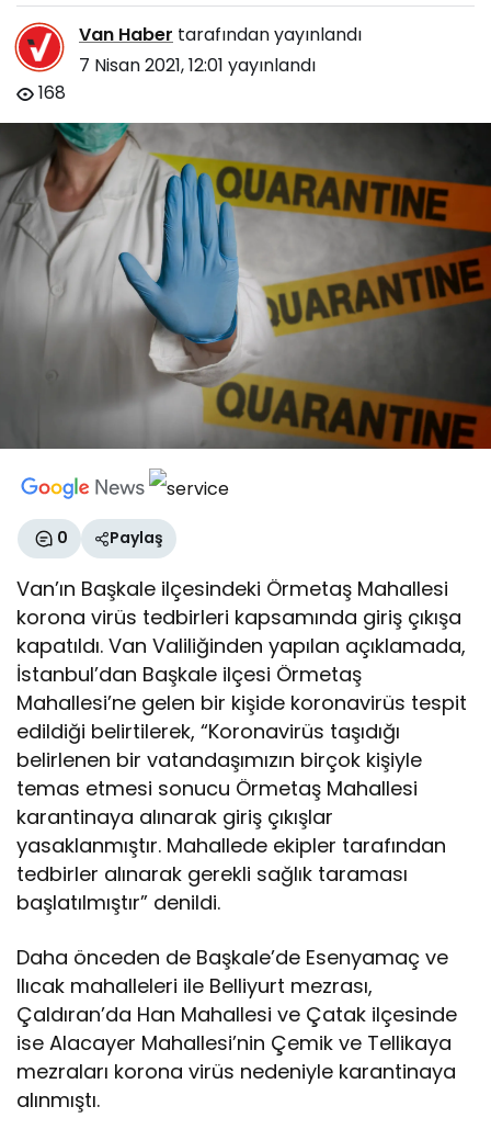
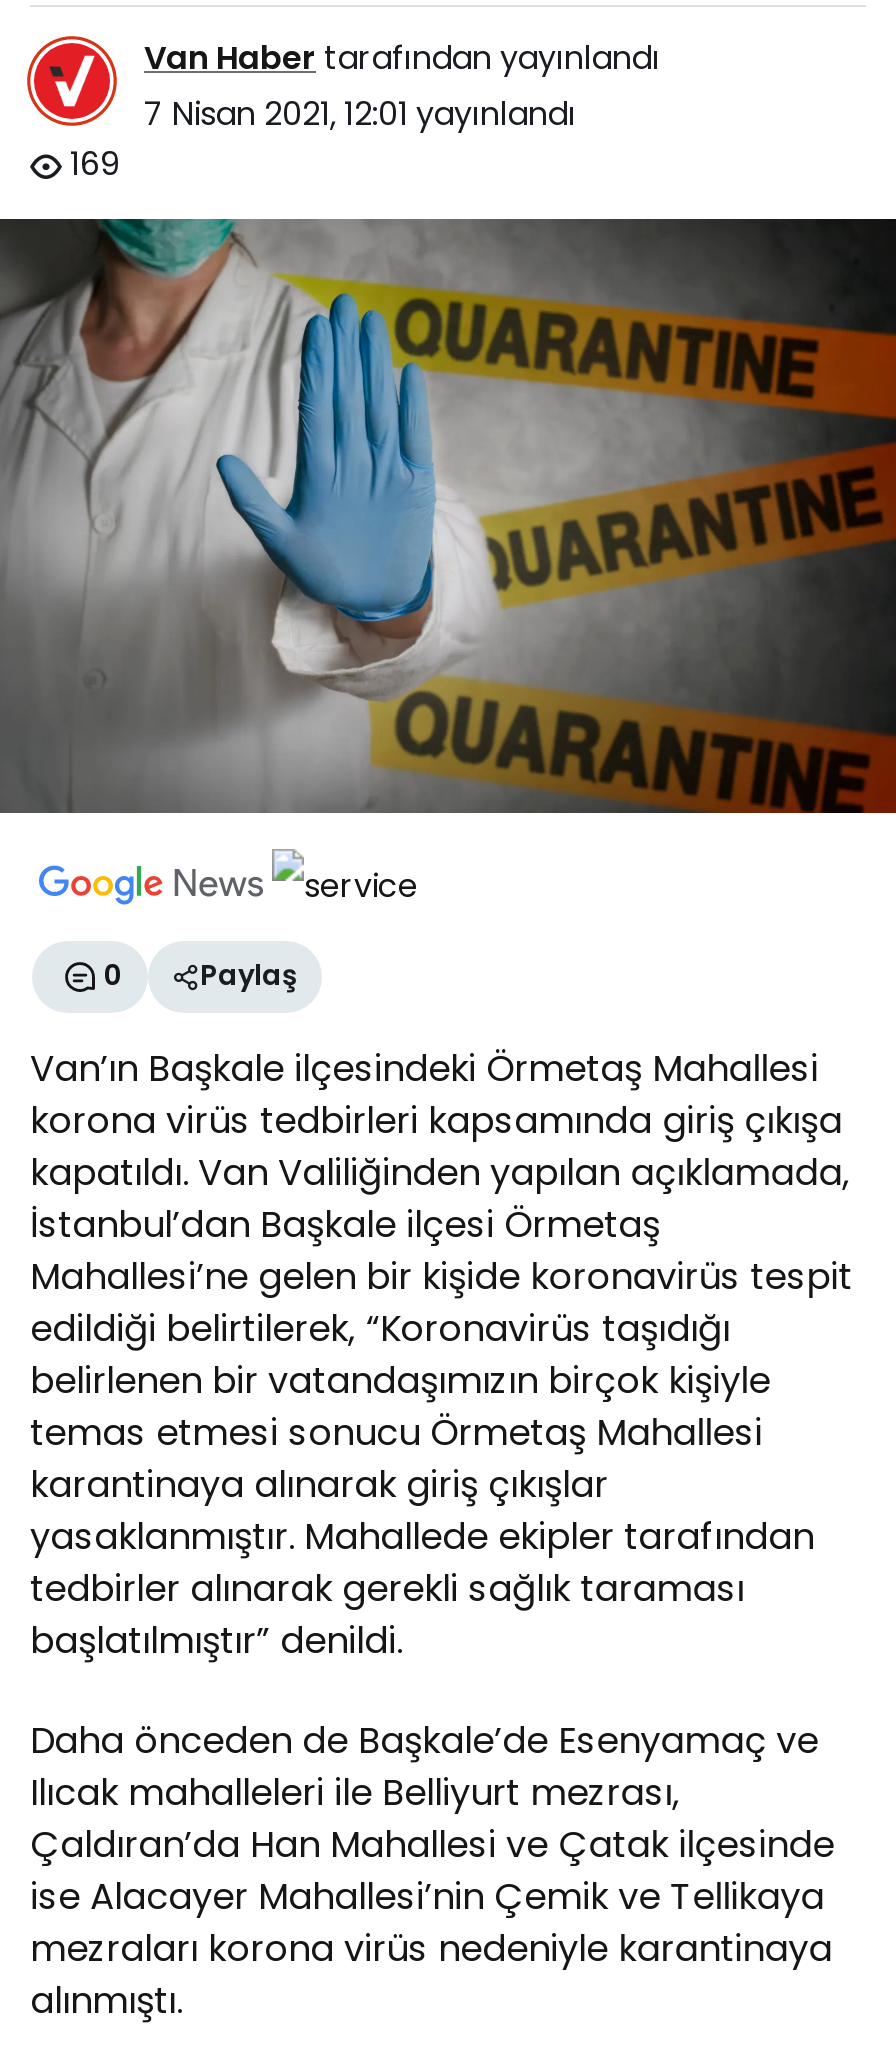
- 168
+ 169
